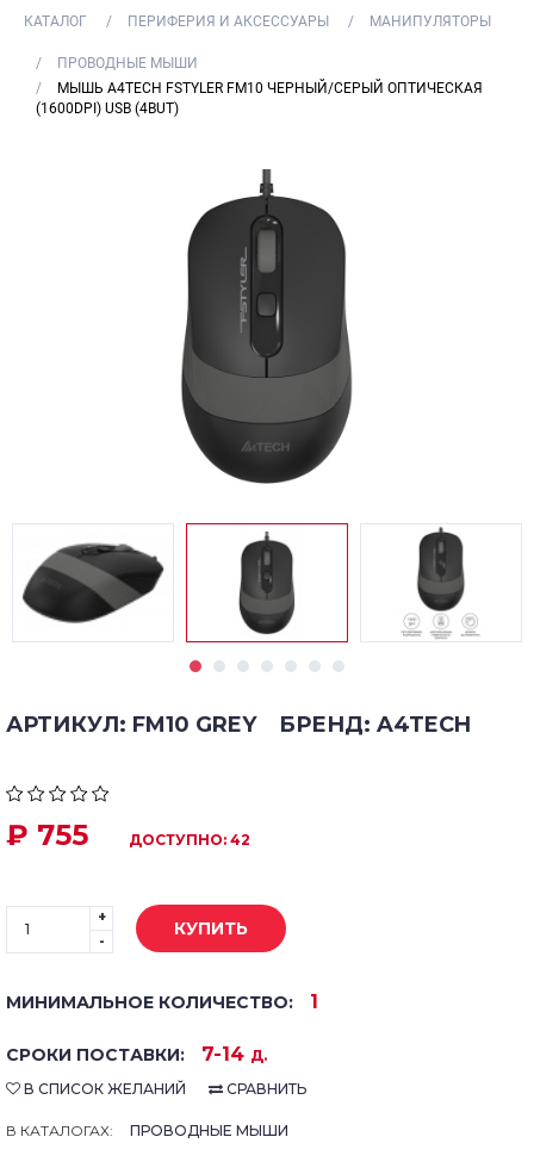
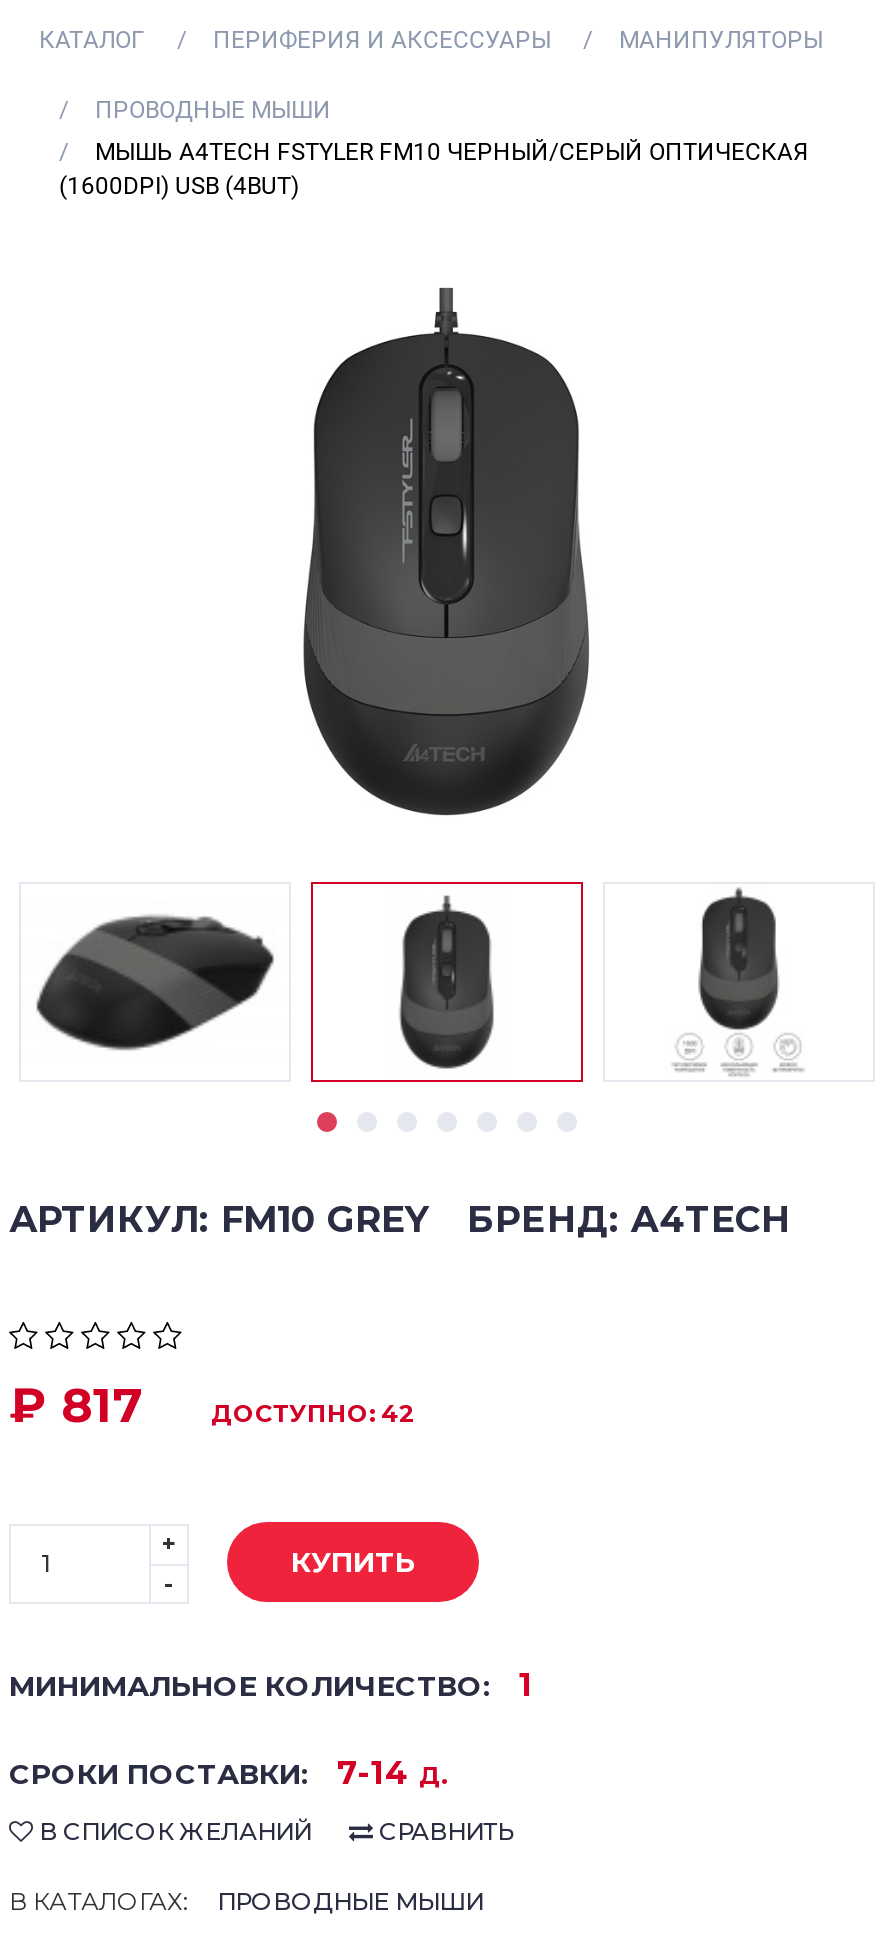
- ₽ 755
+ ₽ 817
